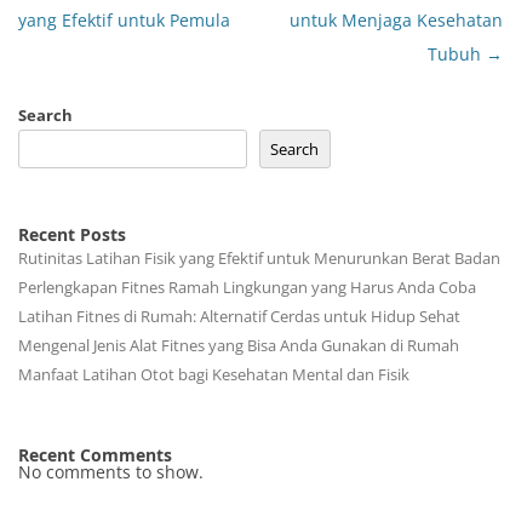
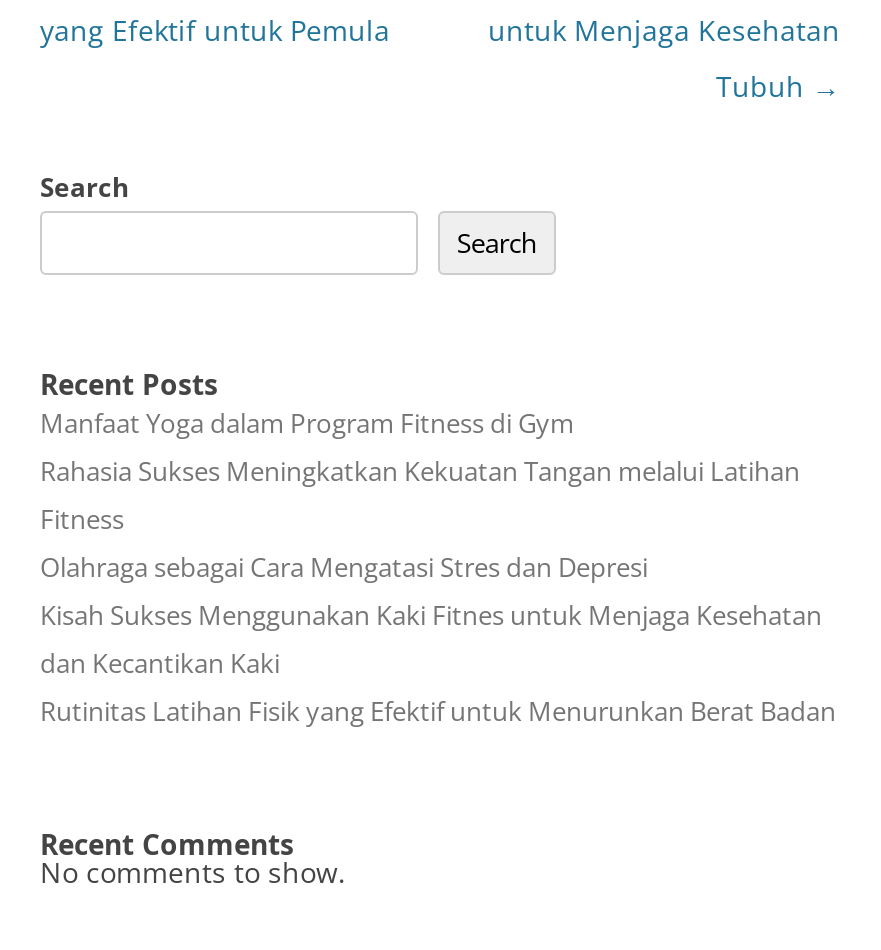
+ Manfaat Yoga dalam Program Fitness di Gym
+ Rahasia Sukses Meningkatkan Kekuatan Tangan melalui Latihan
+ Fitness
+ Olahraga sebagai Cara Mengatasi Stres dan Depresi
+ Kisah Sukses Menggunakan Kaki Fitnes untuk Menjaga Kesehatan
+ dan Kecantikan Kaki

moved down: Rutinitas Latihan Fisik yang Efektif untuk Menurunkan Berat Badan

- Perlengkapan Fitnes Ramah Lingkungan yang Harus Anda Coba
- Latihan Fitnes di Rumah: Alternatif Cerdas untuk Hidup Sehat
- Mengenal Jenis Alat Fitnes yang Bisa Anda Gunakan di Rumah
- Manfaat Latihan Otot bagi Kesehatan Mental dan Fisik
